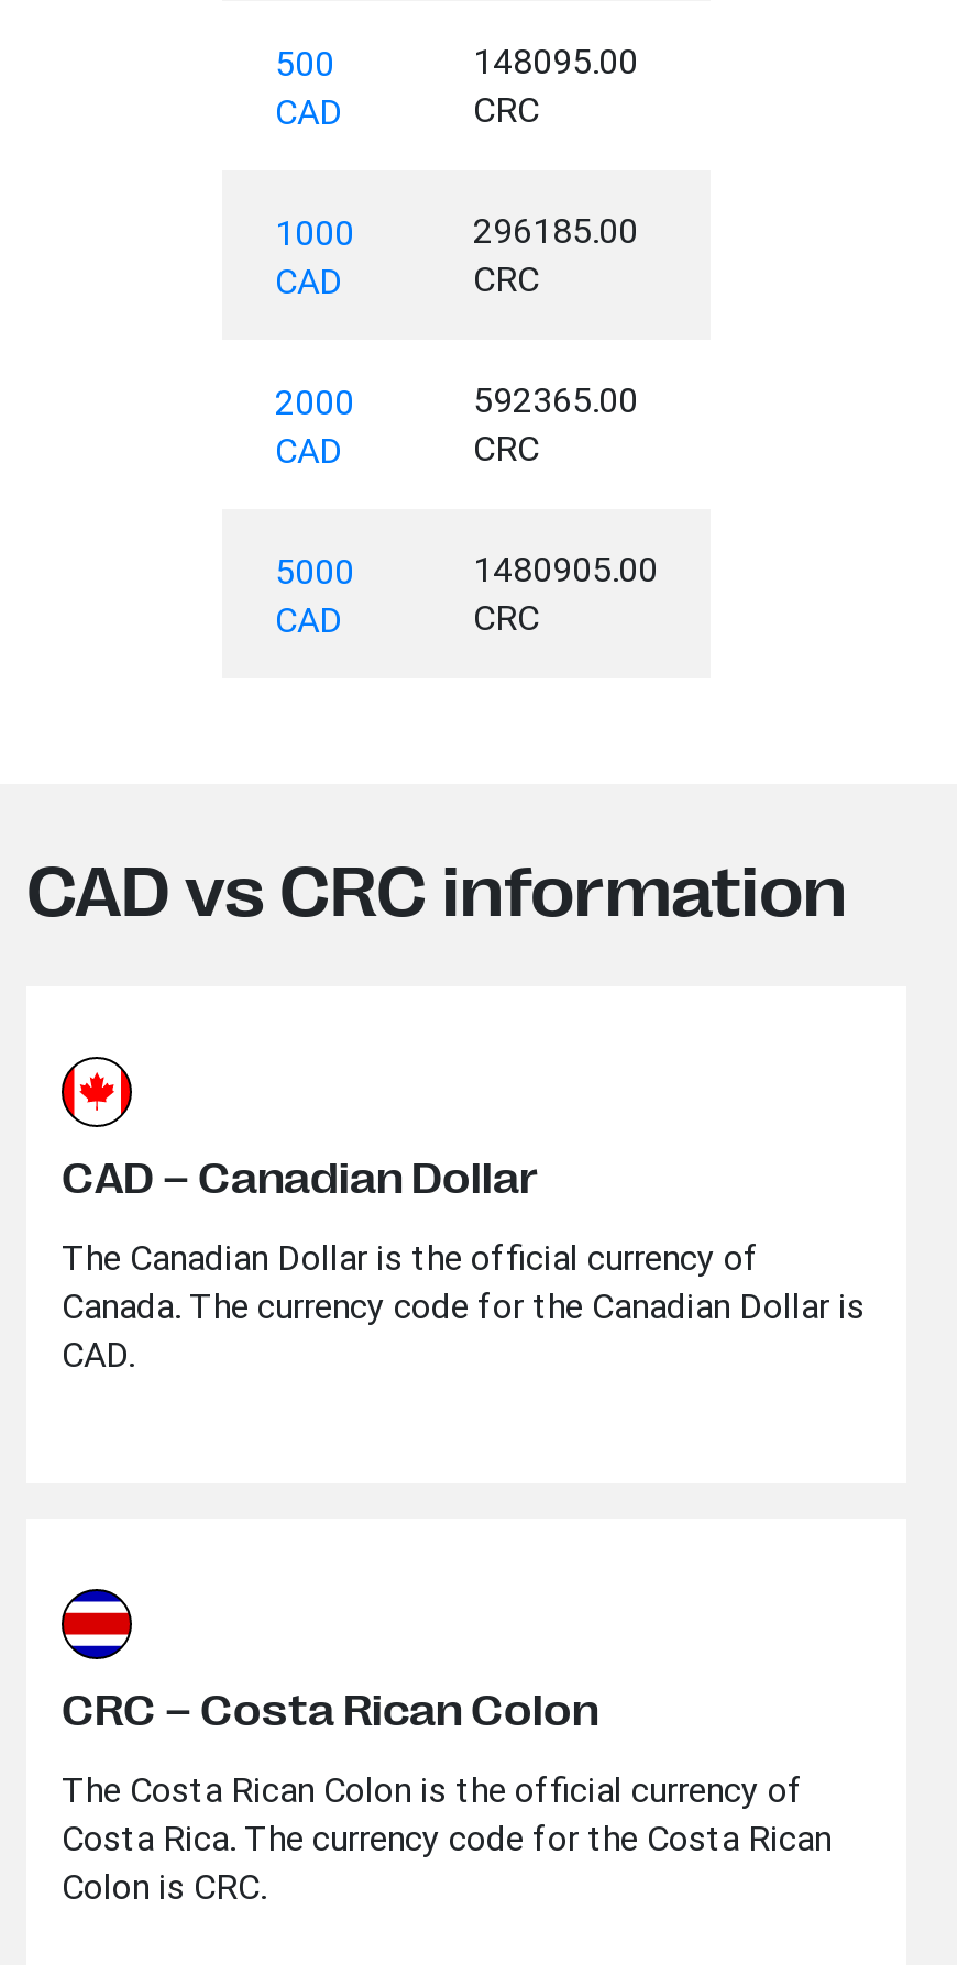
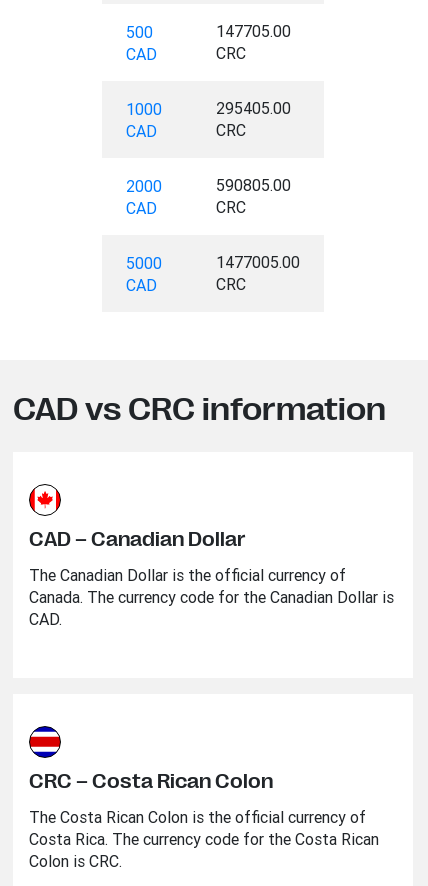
- 148095.00
+ 147705.00

- 296185.00
+ 295405.00

- 592365.00
+ 590805.00

- 1480905.00
+ 1477005.00
